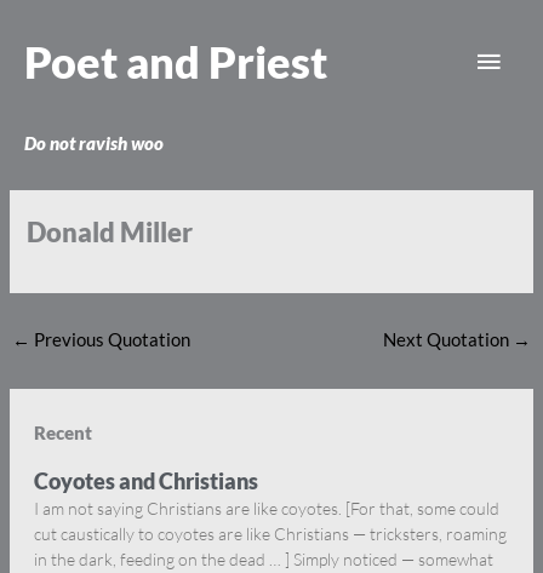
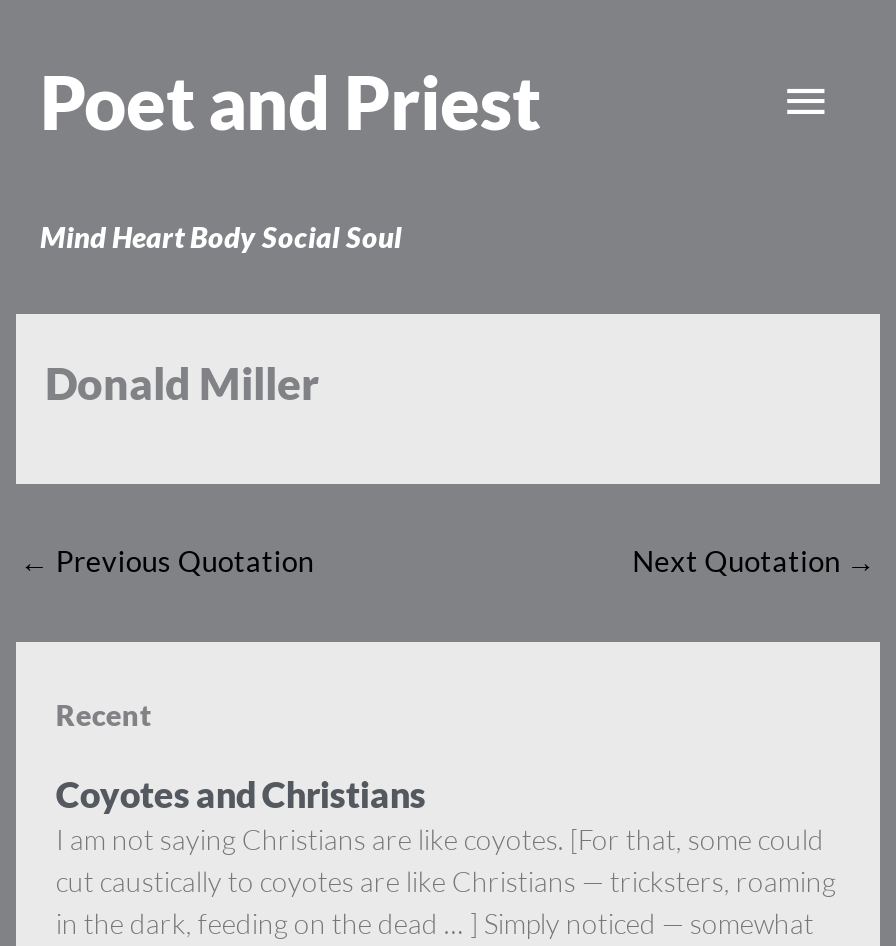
- Do not ravish woo
+ Mind Heart Body Social Soul
